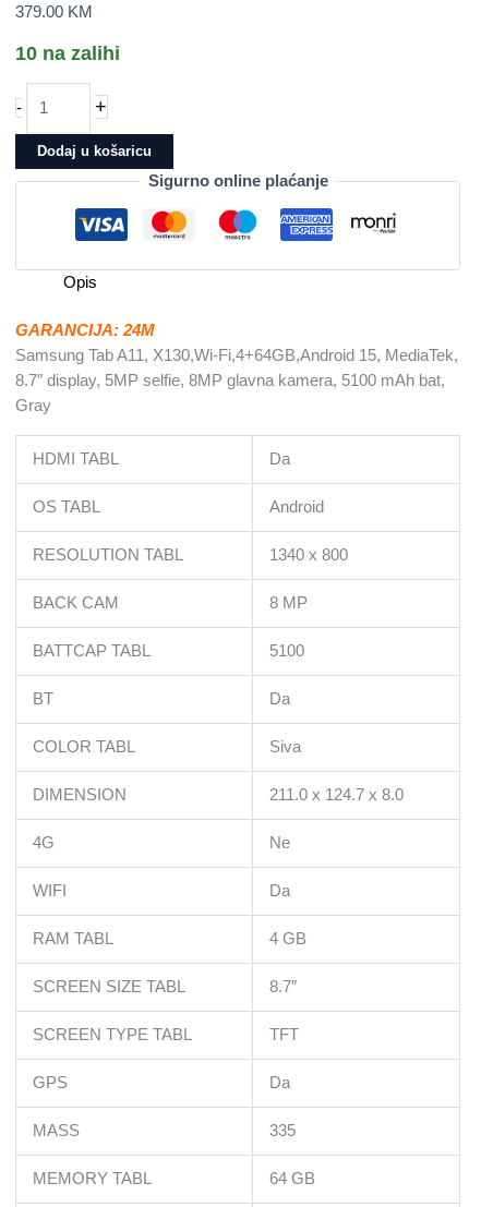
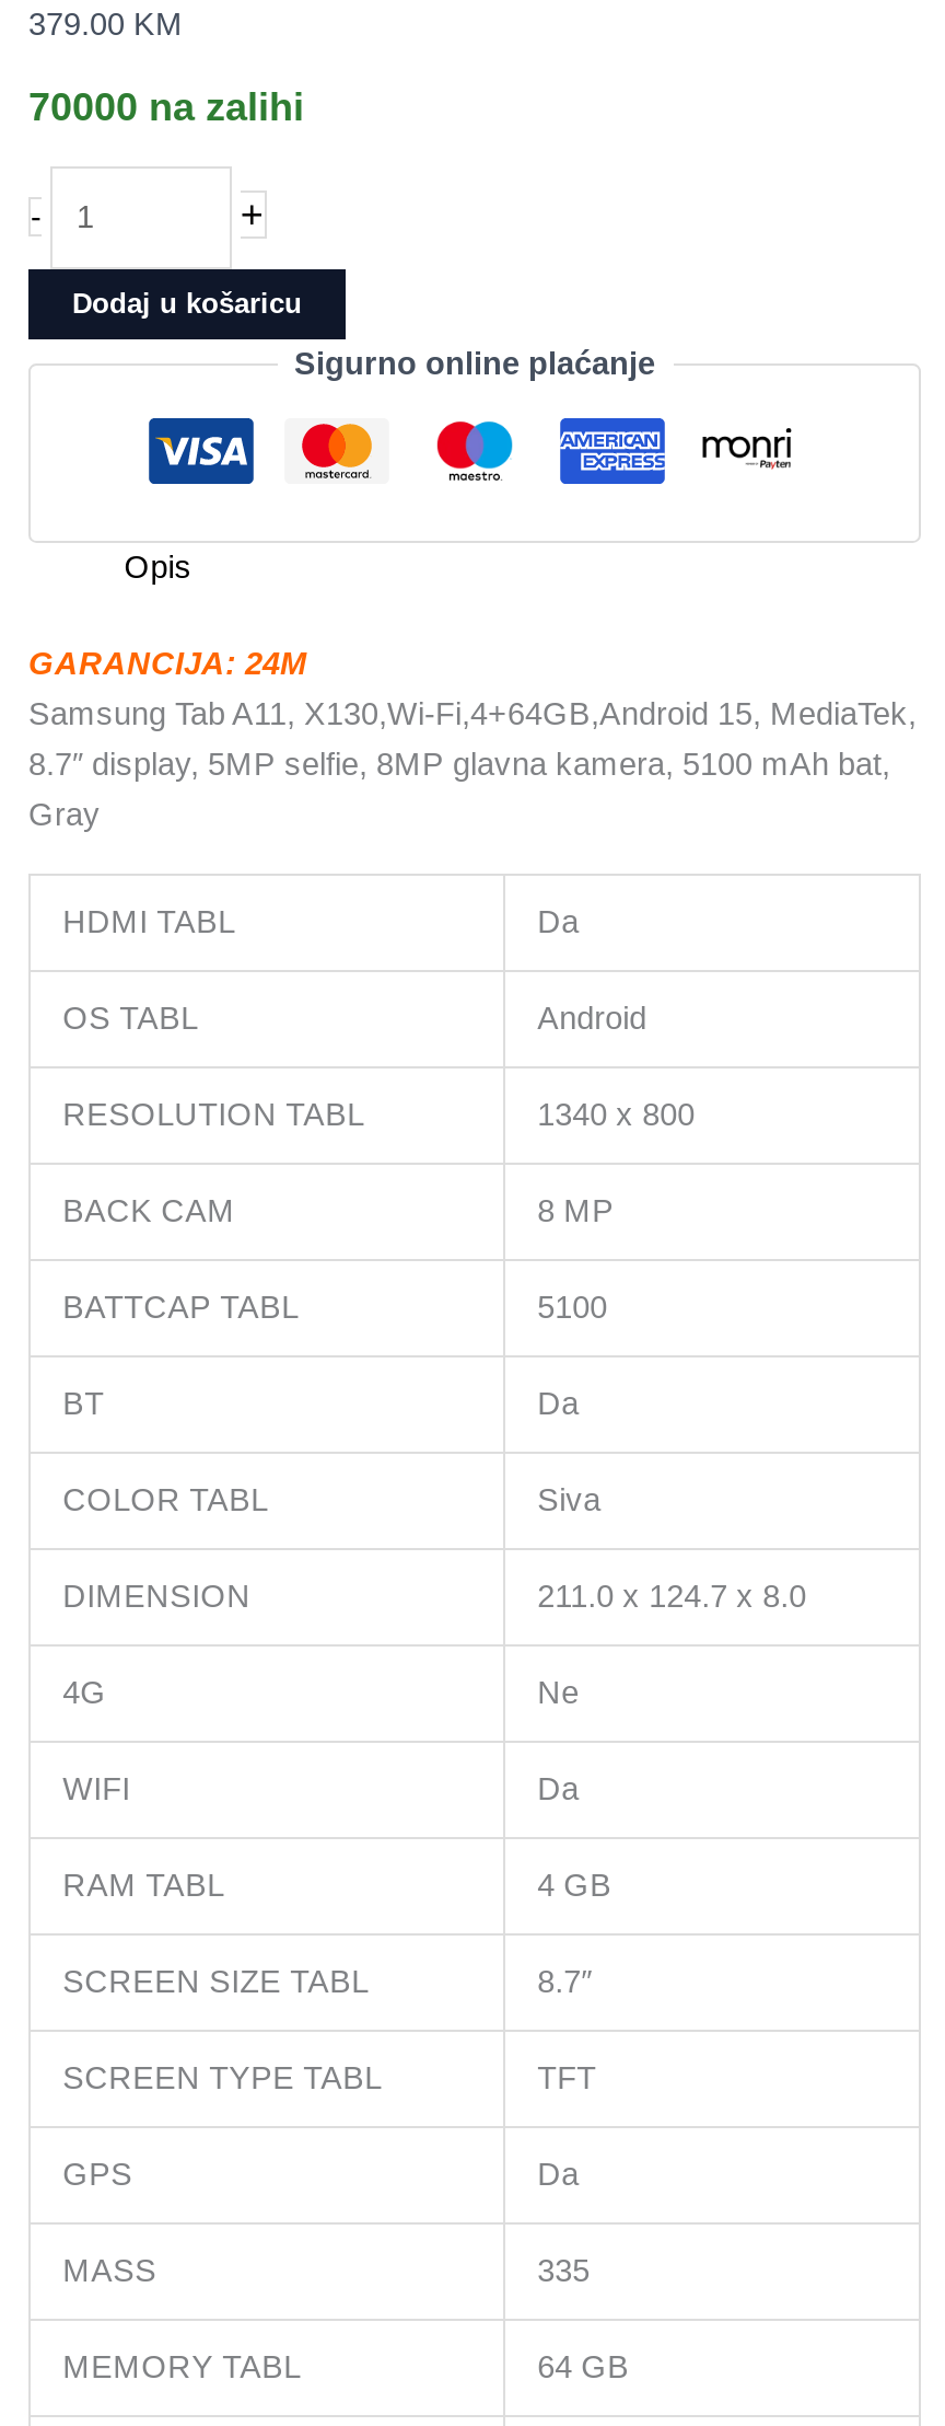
- 10 na zalihi
+ 70000 na zalihi
